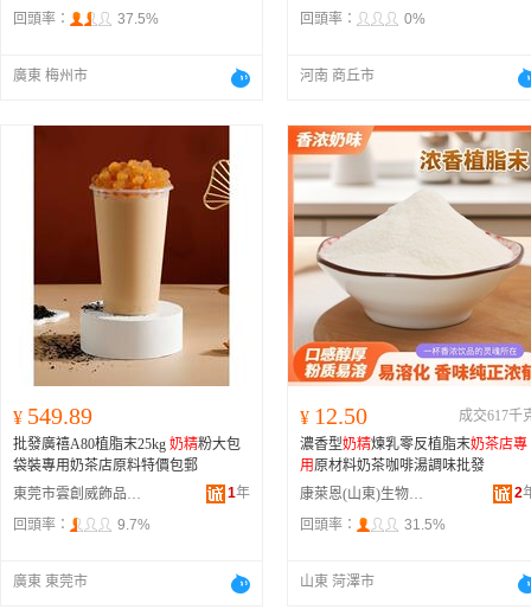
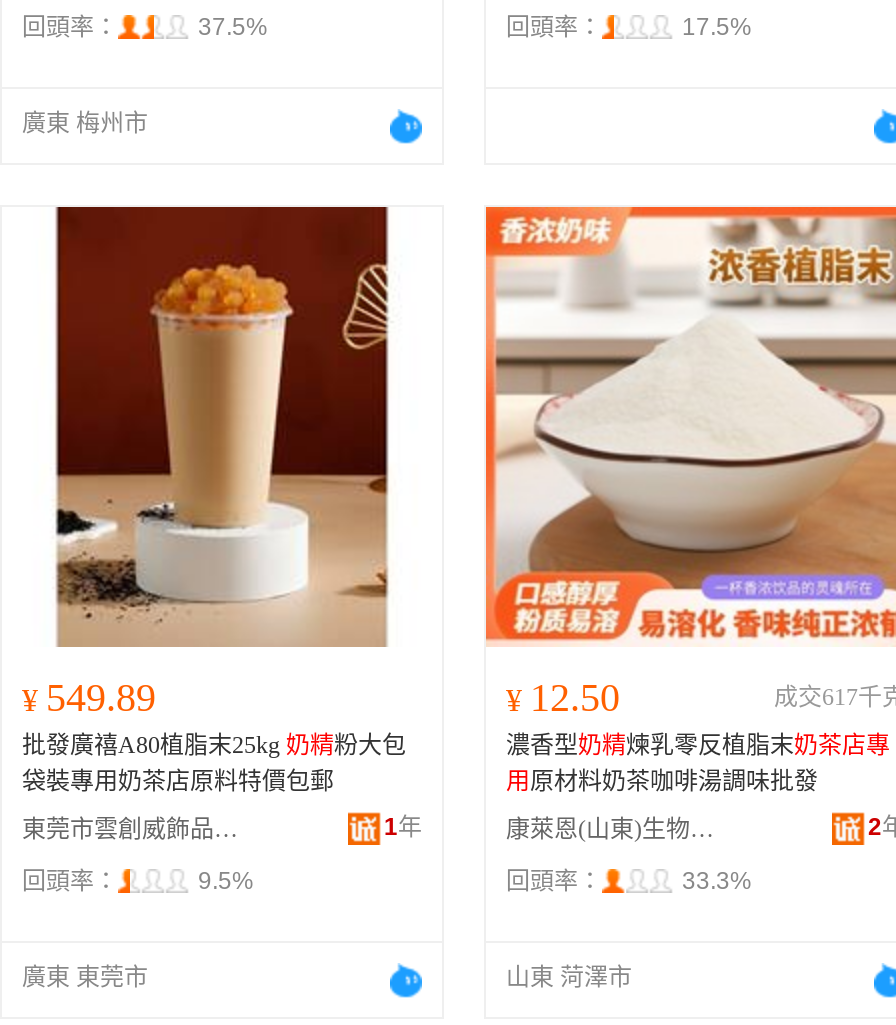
- 0%
- 河南 商丘市
+ 17.5%

- 9.7%
+ 9.5%

- 31.5%
+ 33.3%
